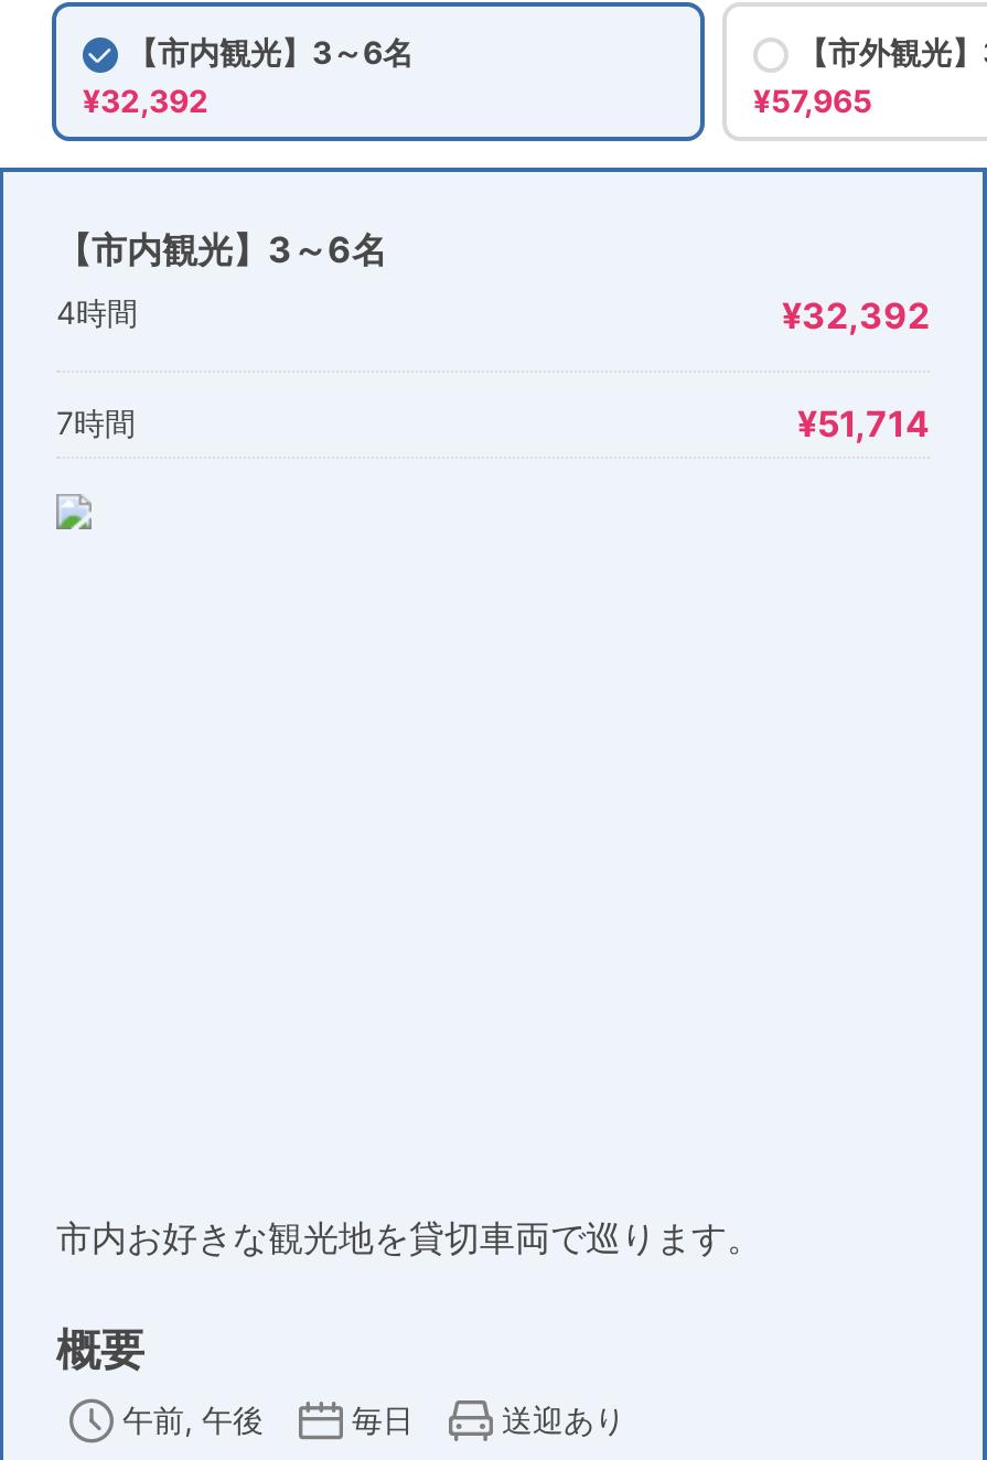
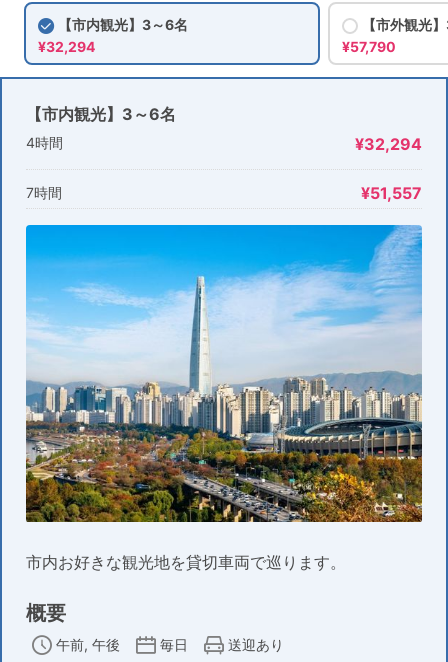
- ¥32,392
+ ¥32,294

- ¥57,965
+ ¥57,790

- ¥32,392
+ ¥32,294

- ¥51,714
+ ¥51,557

+ [image]
